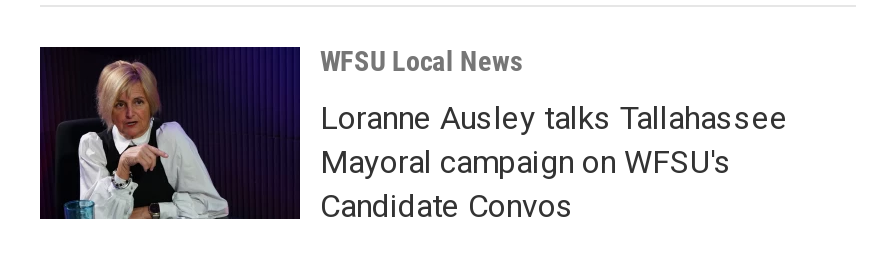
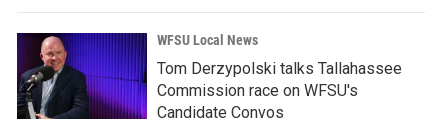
- [image]
- Loranne Ausley talks Tallahassee
+ [image]
+ Tom Derzypolski talks Tallahassee

- Mayoral campaign on WFSU's
+ Commission race on WFSU's
